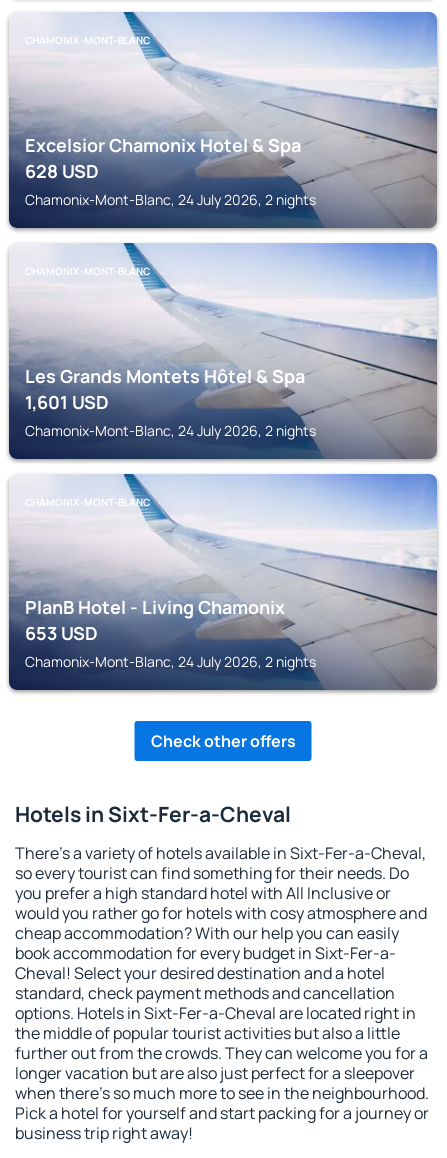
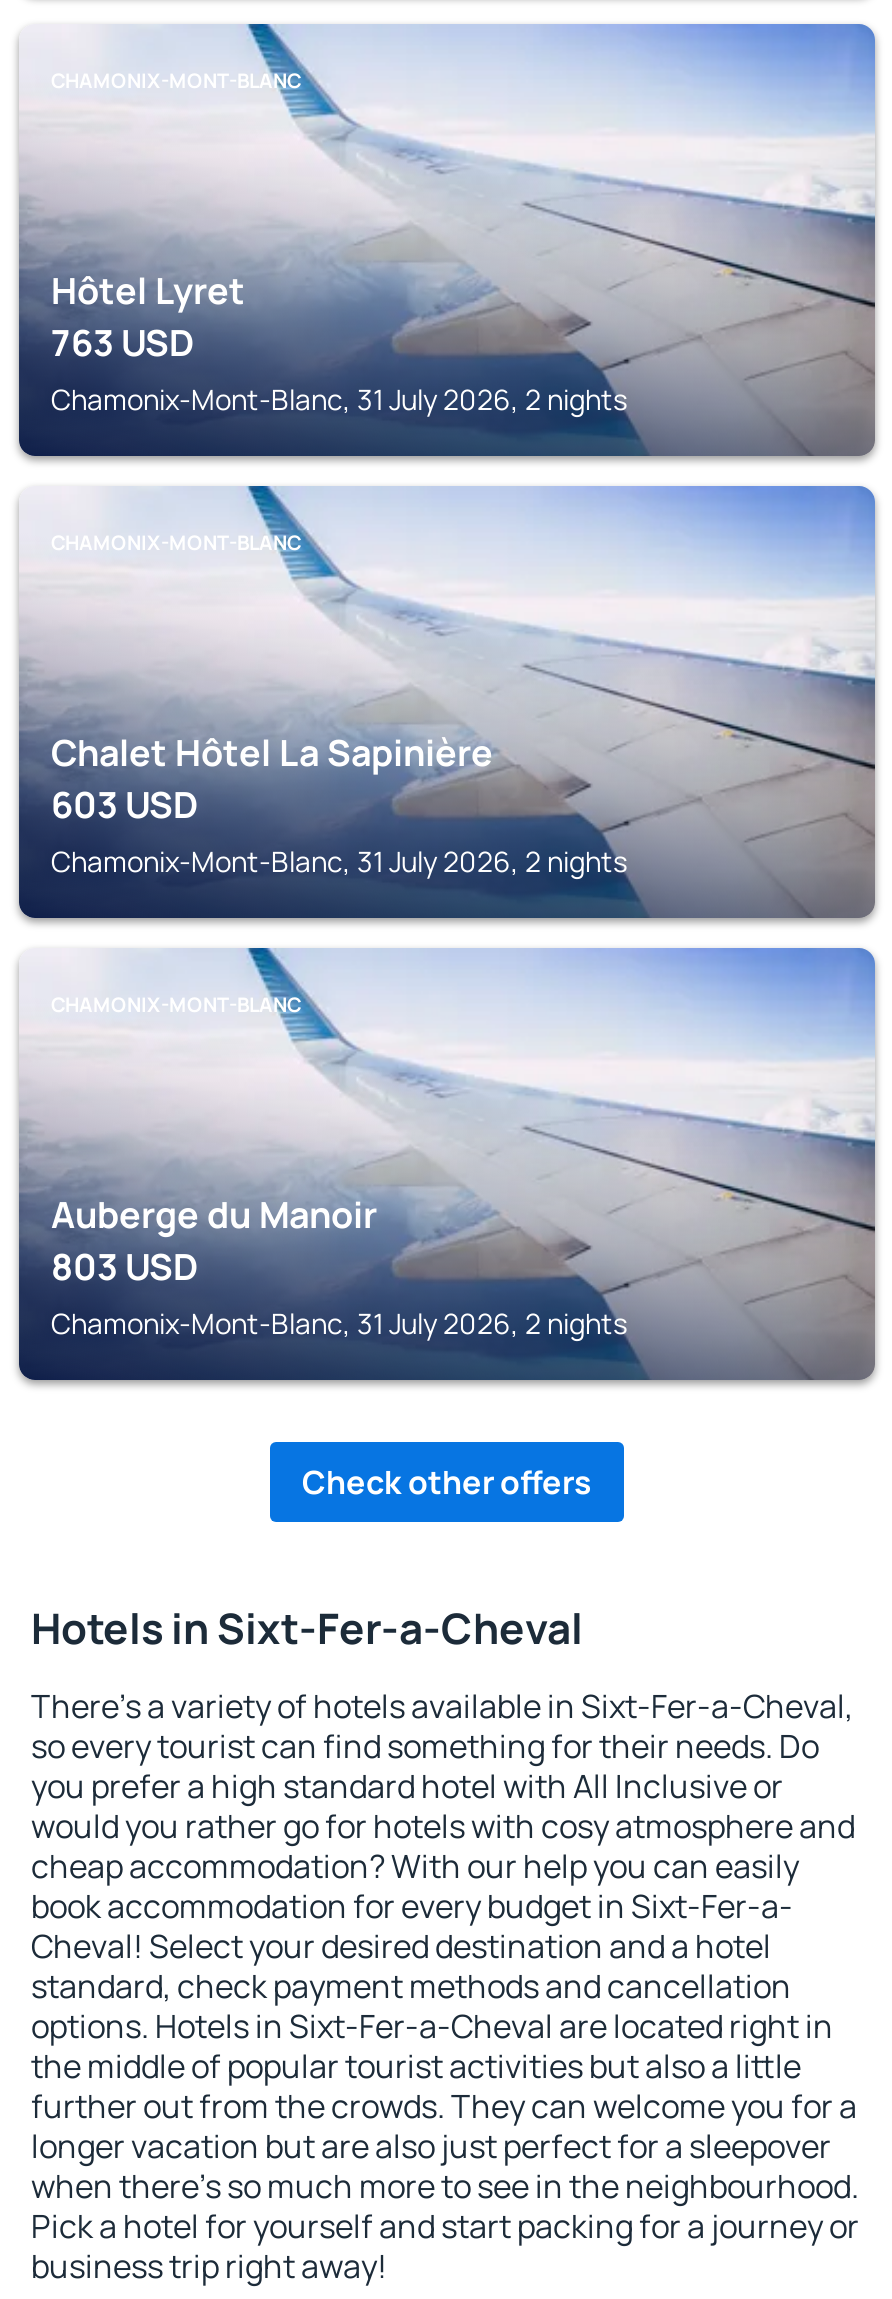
- Excelsior Chamonix Hotel & Spa
- 628 USD
- Chamonix-Mont-Blanc, 24 July 2026, 2 nights
+ Hôtel Lyret
+ 763 USD
+ Chamonix-Mont-Blanc, 31 July 2026, 2 nights

- Les Grands Montets Hôtel & Spa
- 1,601 USD
- Chamonix-Mont-Blanc, 24 July 2026, 2 nights
+ Chalet Hôtel La Sapinière
+ 603 USD
+ Chamonix-Mont-Blanc, 31 July 2026, 2 nights

- PlanB Hotel - Living Chamonix
- 653 USD
- Chamonix-Mont-Blanc, 24 July 2026, 2 nights
+ Auberge du Manoir
+ 803 USD
+ Chamonix-Mont-Blanc, 31 July 2026, 2 nights
